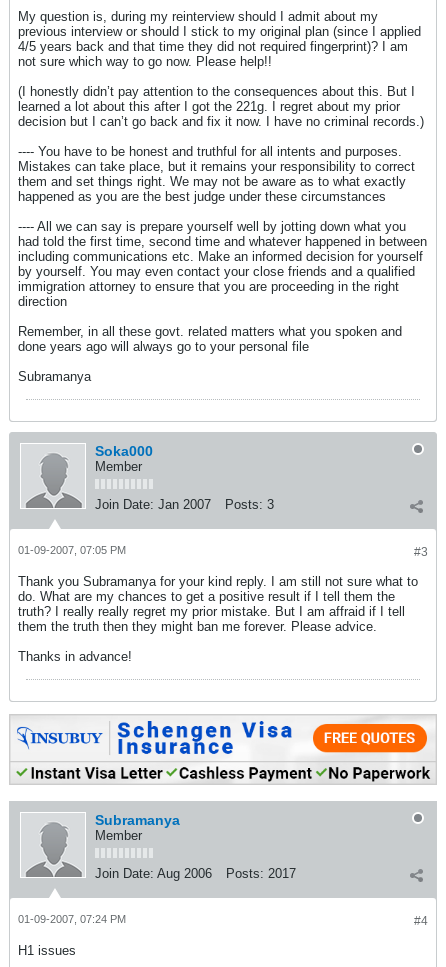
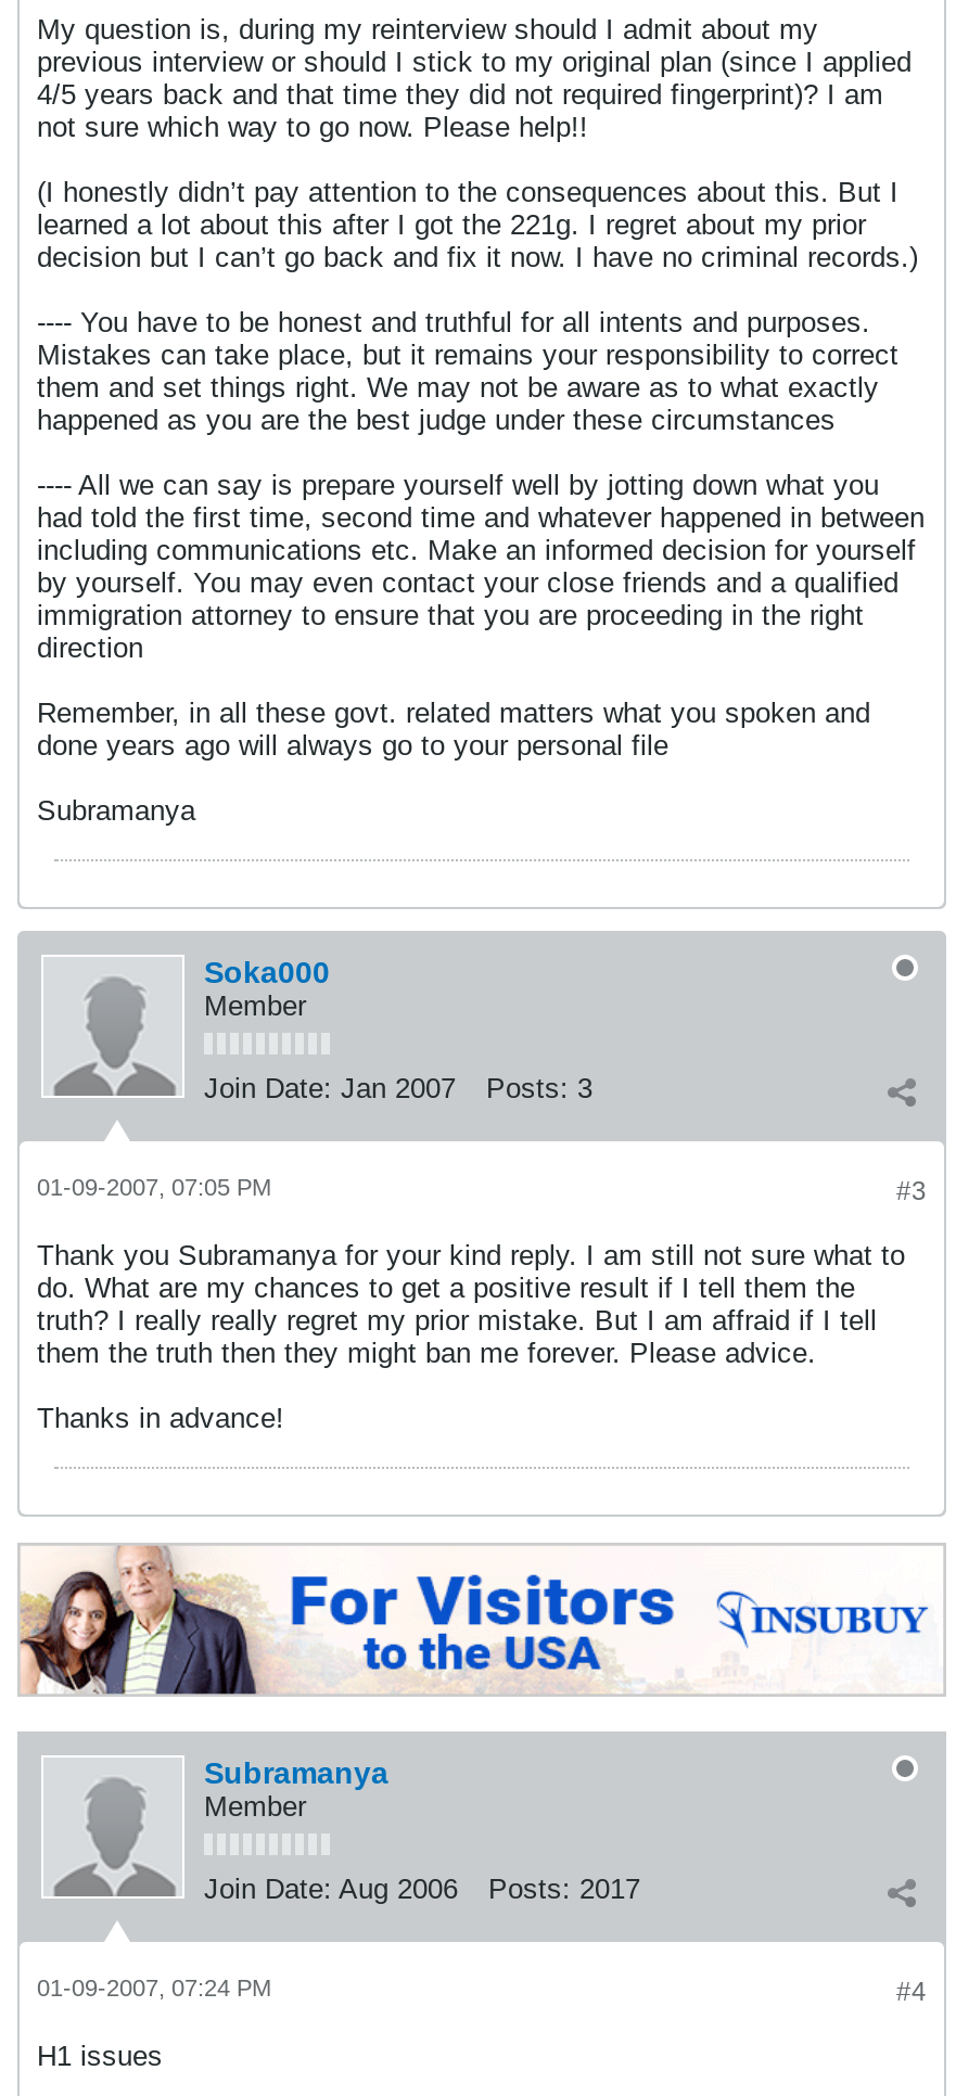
- [image]
+ [image]
